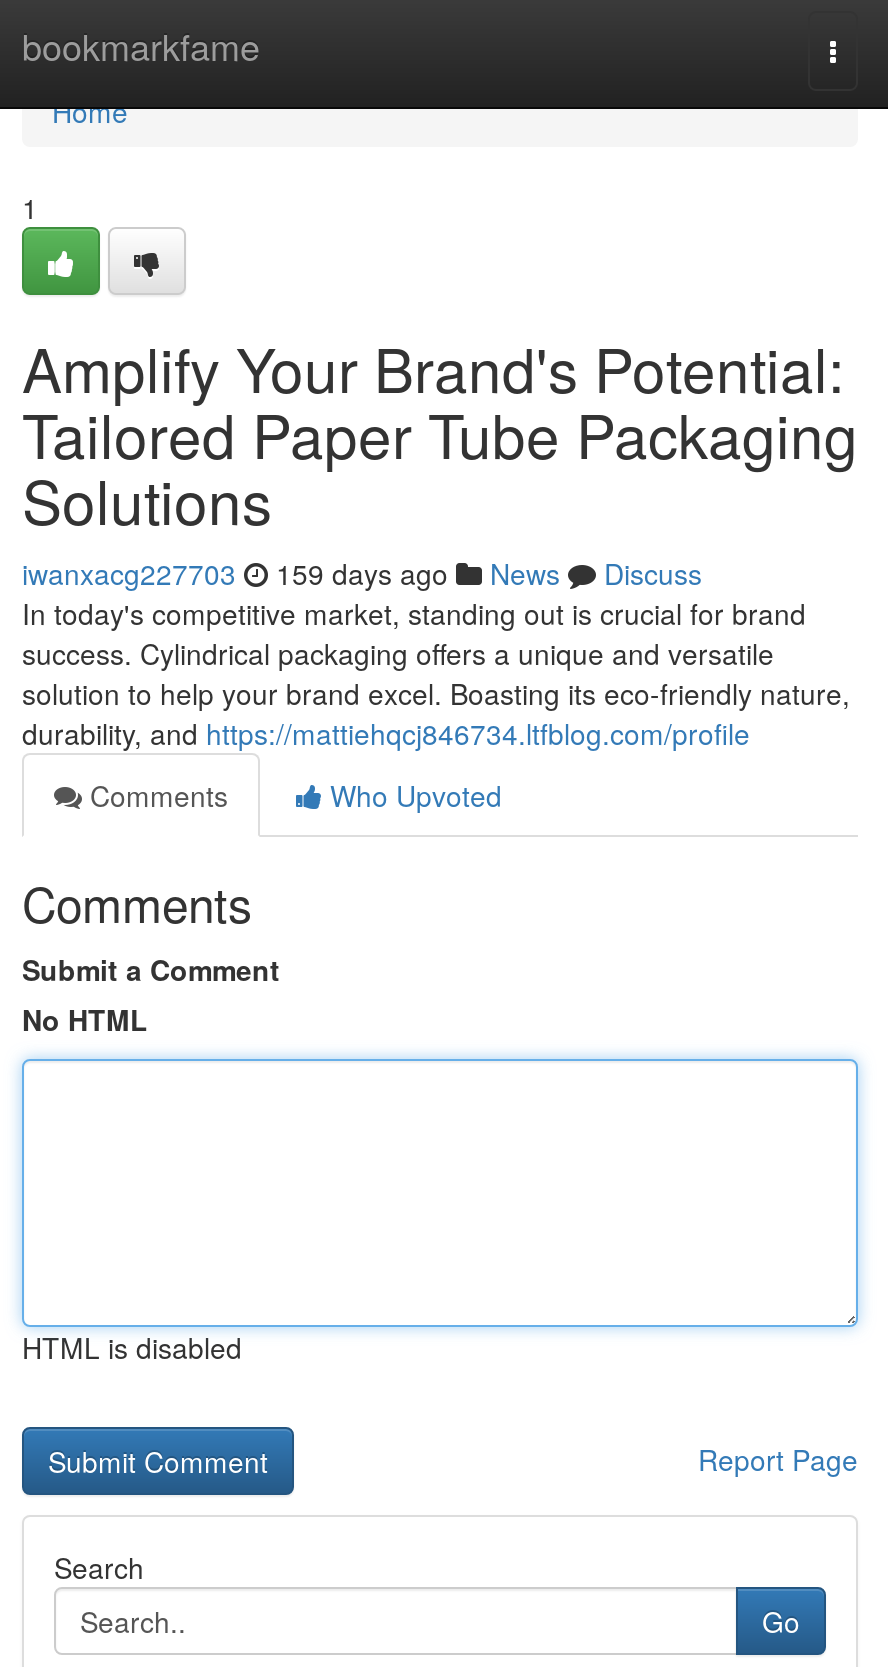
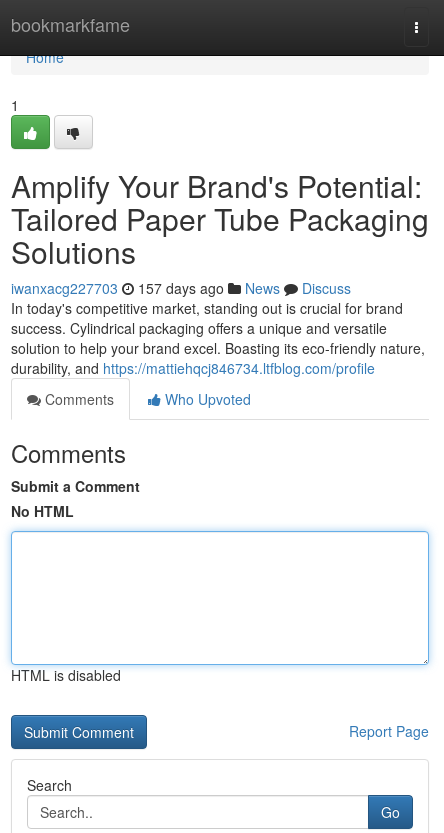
- iwanxacg227703 159 days ago News Discuss
+ iwanxacg227703 157 days ago News Discuss
